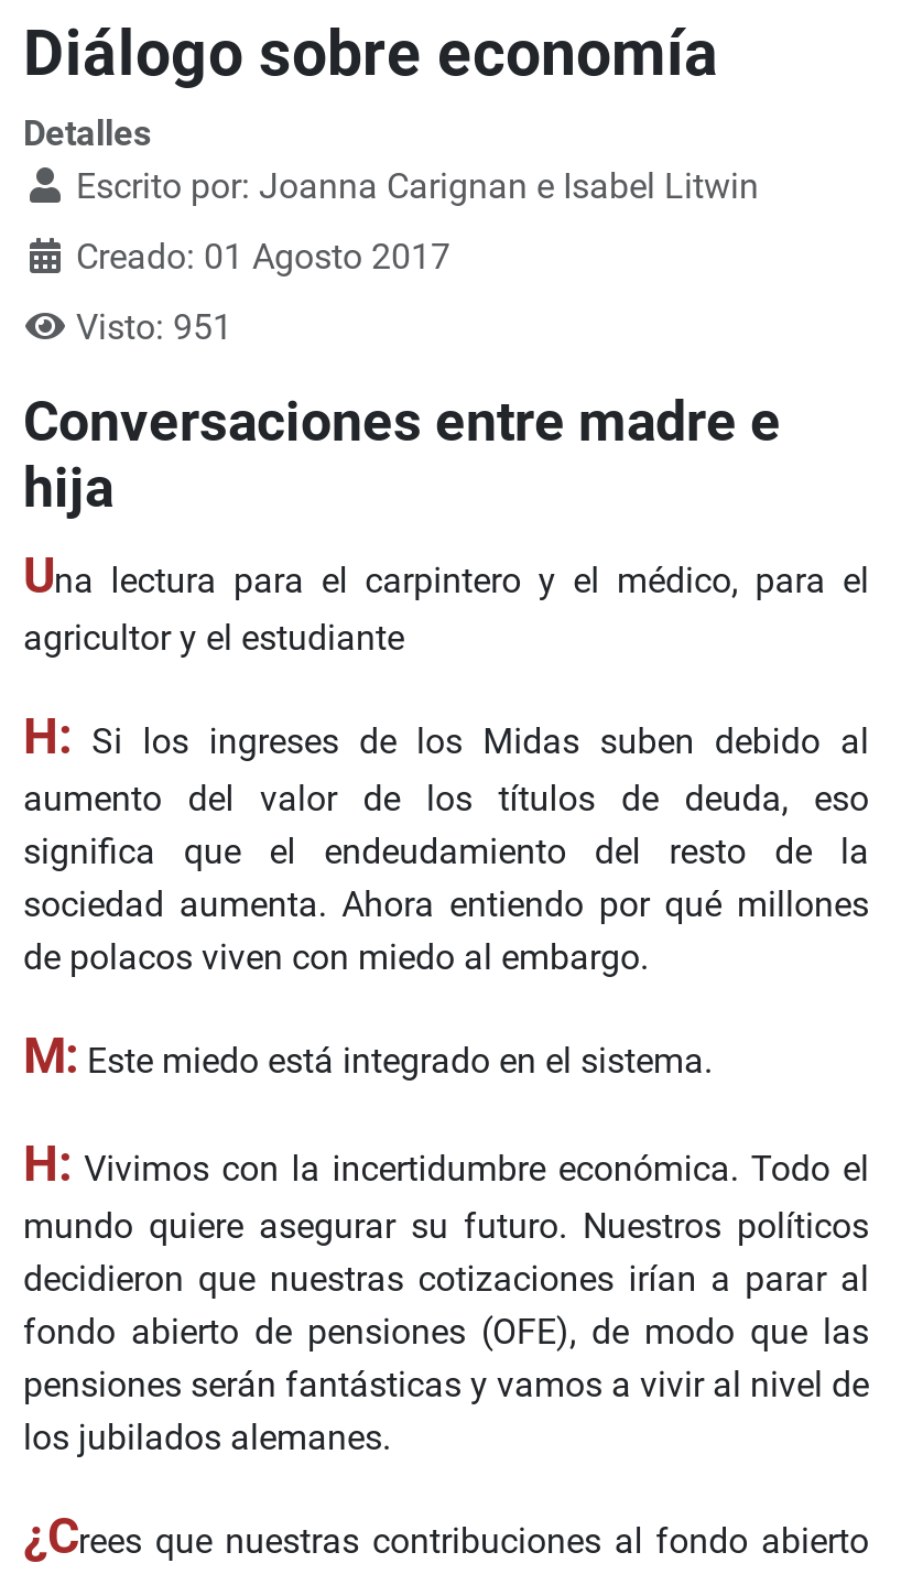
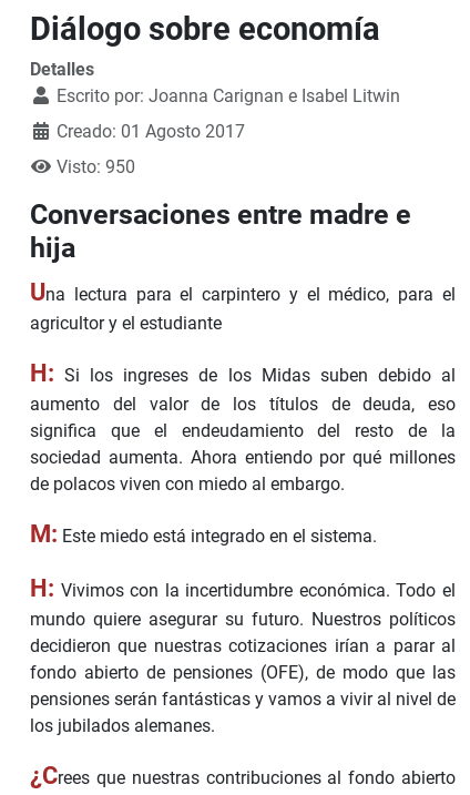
- Visto: 951
+ Visto: 950
